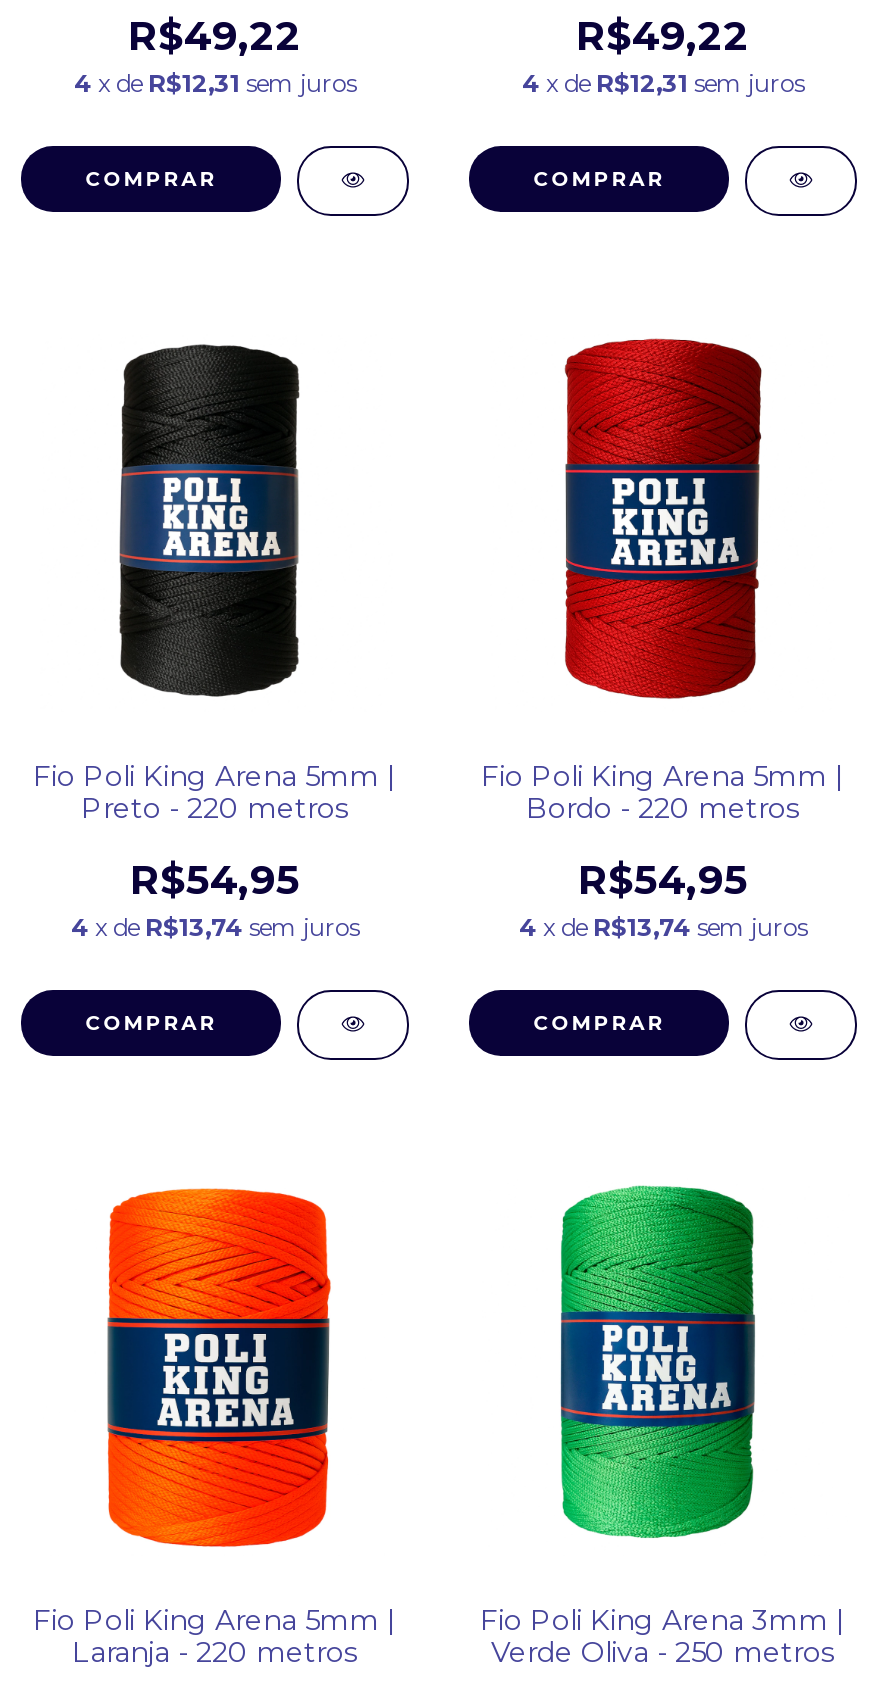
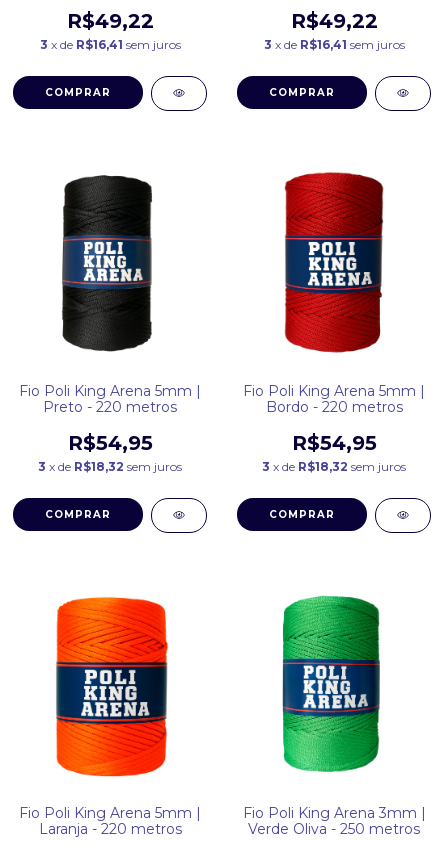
- 4 x de R$12,31 sem juros
+ 3 x de R$16,41 sem juros

- 4 x de R$12,31 sem juros
+ 3 x de R$16,41 sem juros

- 4 x de R$13,74 sem juros
+ 3 x de R$18,32 sem juros

- 4 x de R$13,74 sem juros
+ 3 x de R$18,32 sem juros
